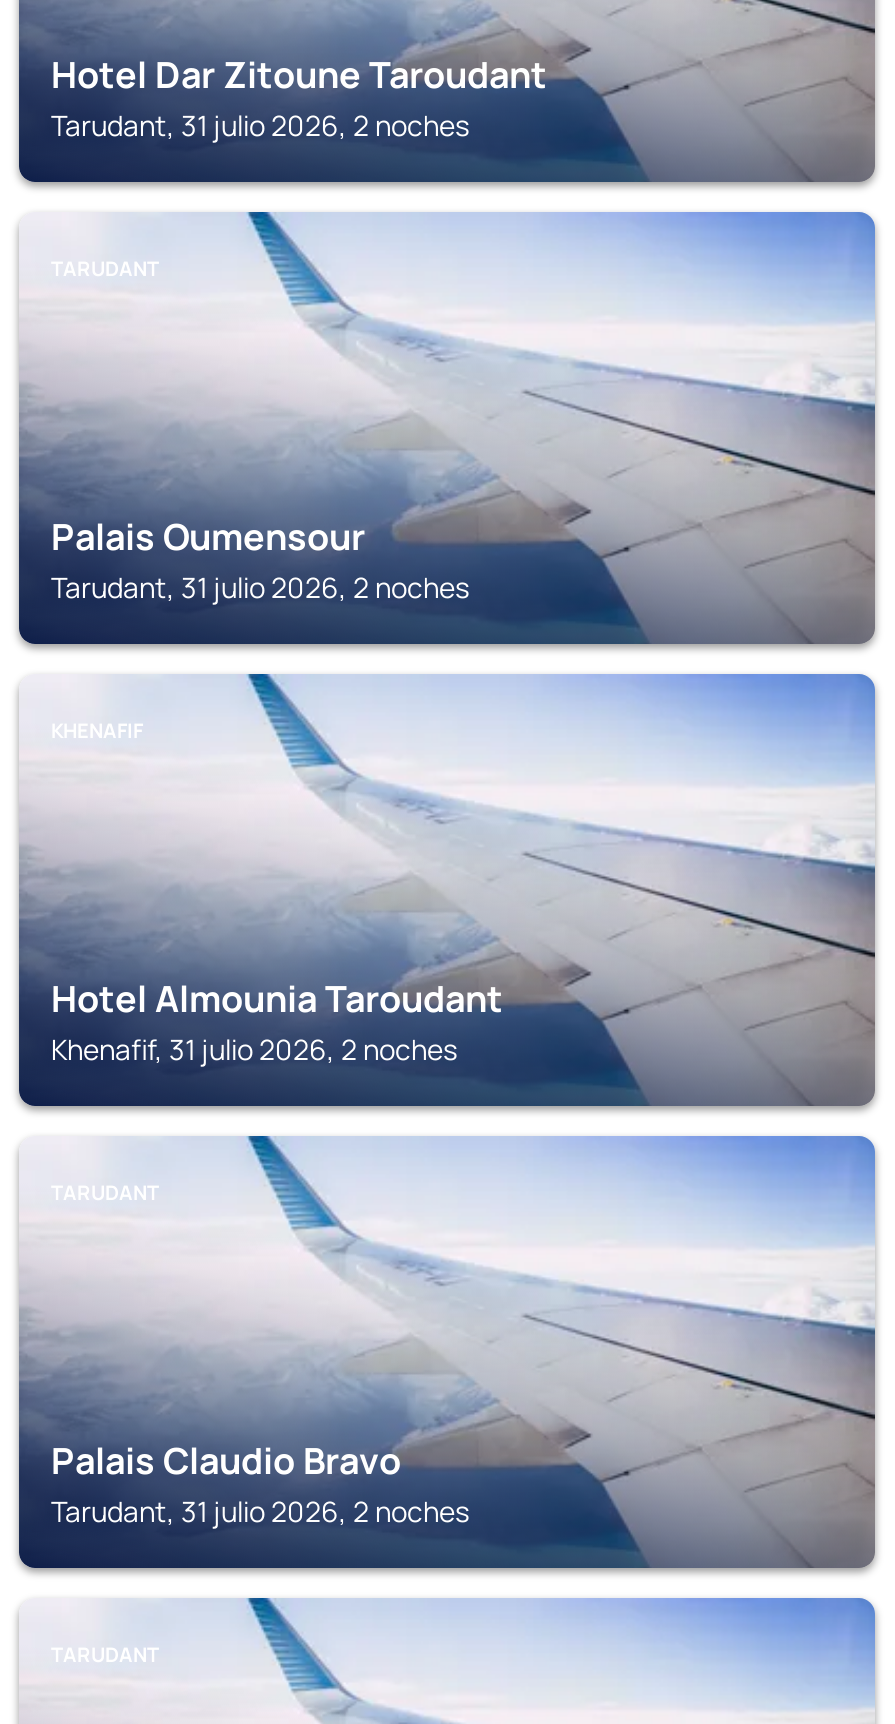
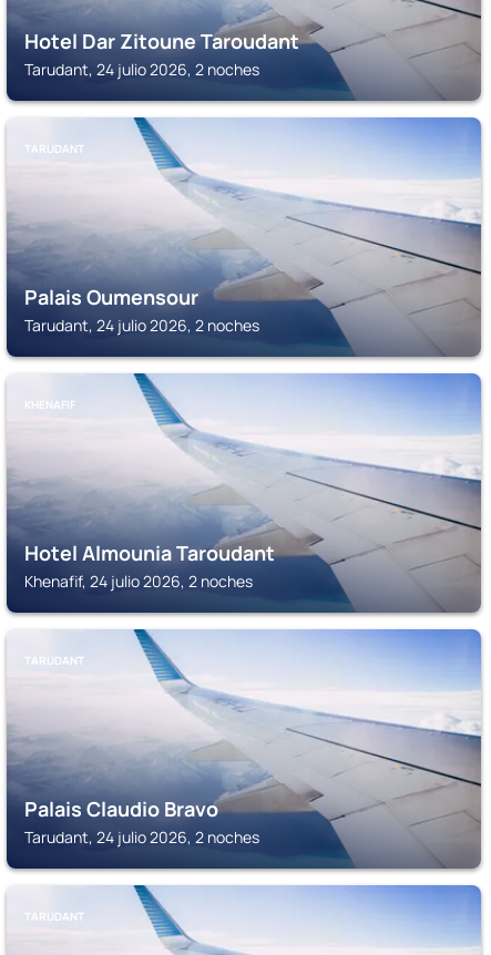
- Tarudant, 31 julio 2026, 2 noches
+ Tarudant, 24 julio 2026, 2 noches

- Tarudant, 31 julio 2026, 2 noches
+ Tarudant, 24 julio 2026, 2 noches

- Khenafif, 31 julio 2026, 2 noches
+ Khenafif, 24 julio 2026, 2 noches

- Tarudant, 31 julio 2026, 2 noches
+ Tarudant, 24 julio 2026, 2 noches
